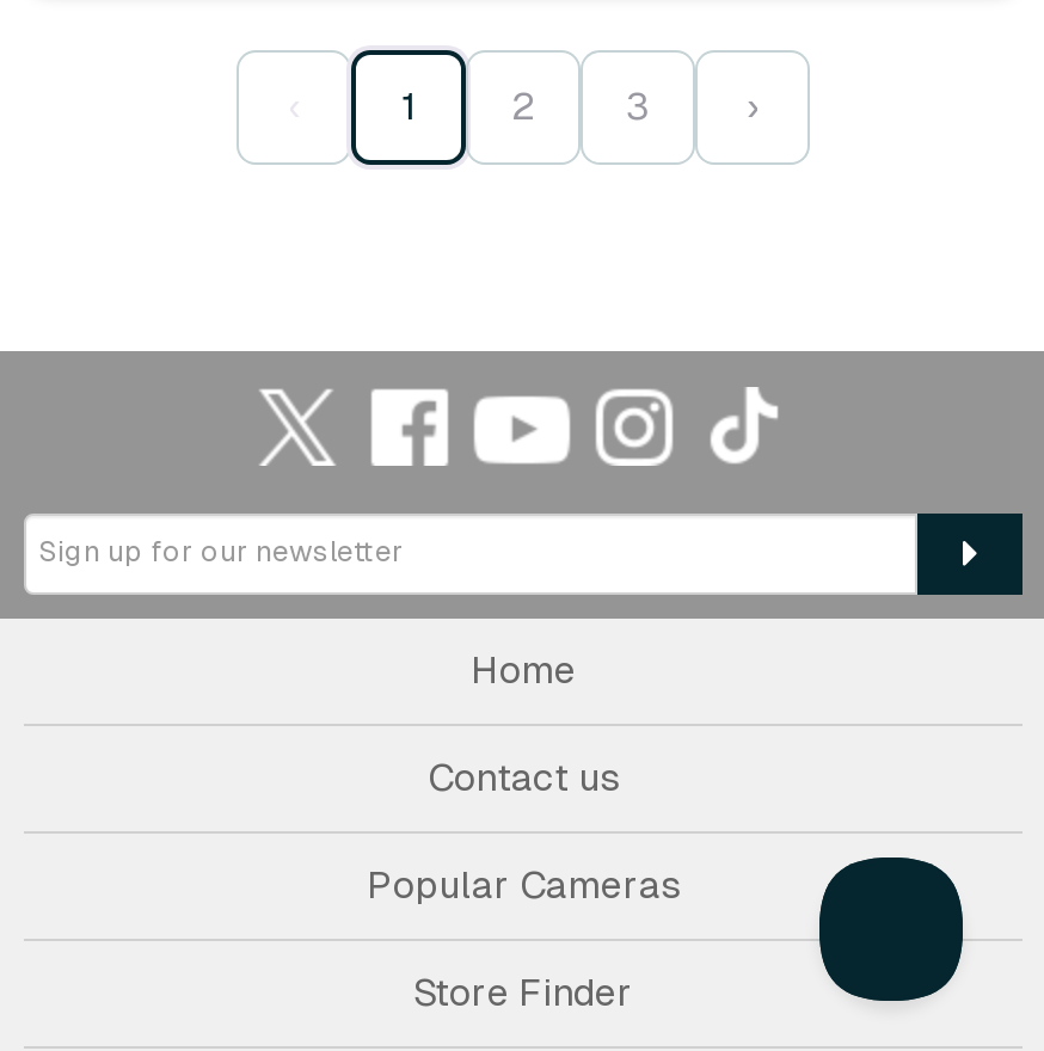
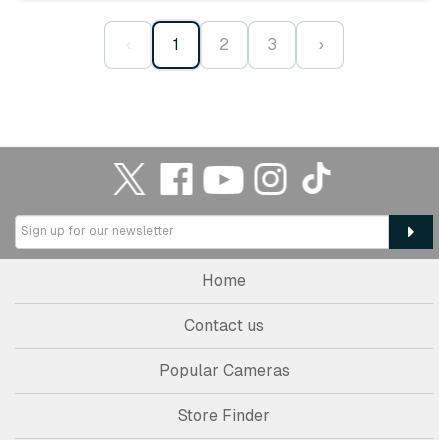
- [image]
